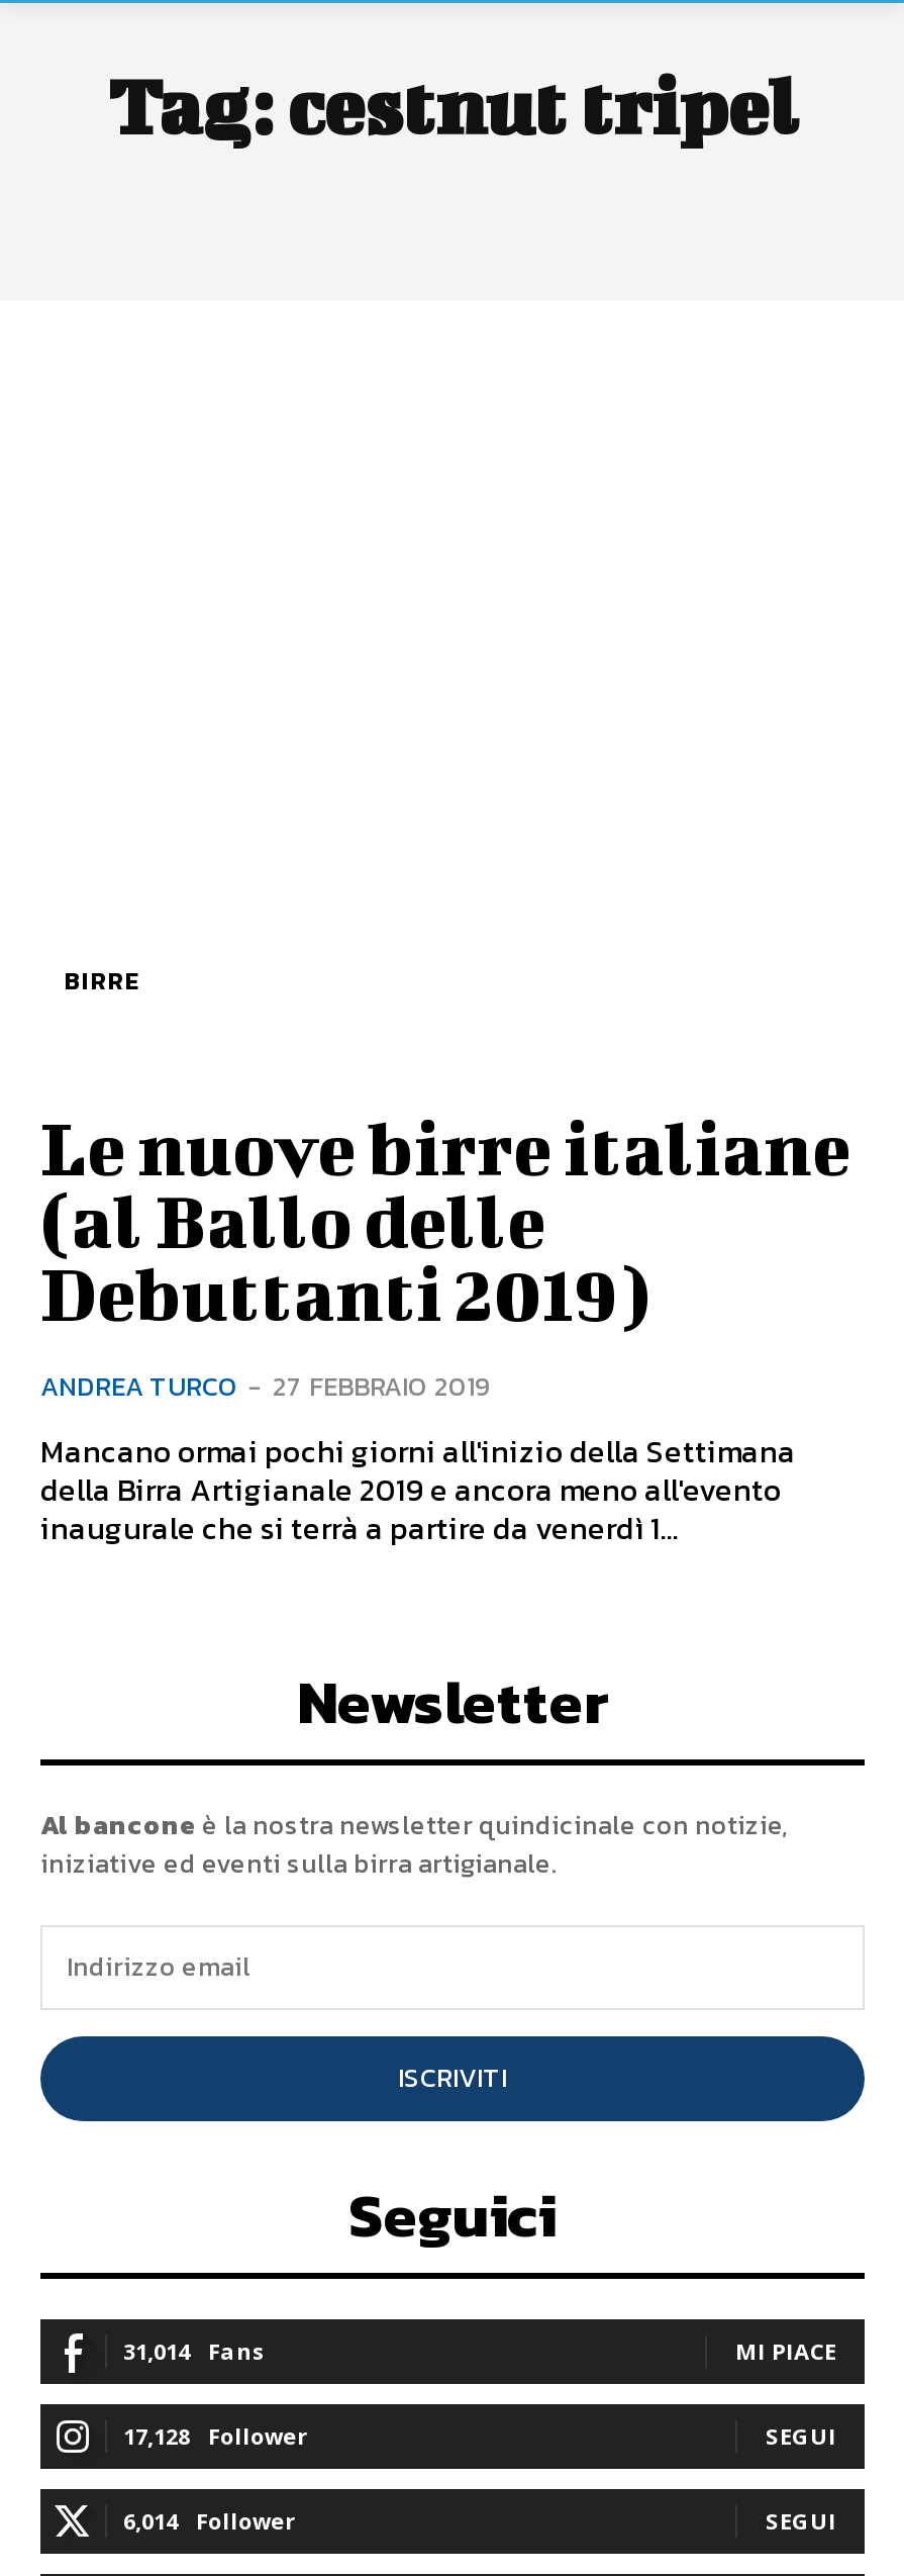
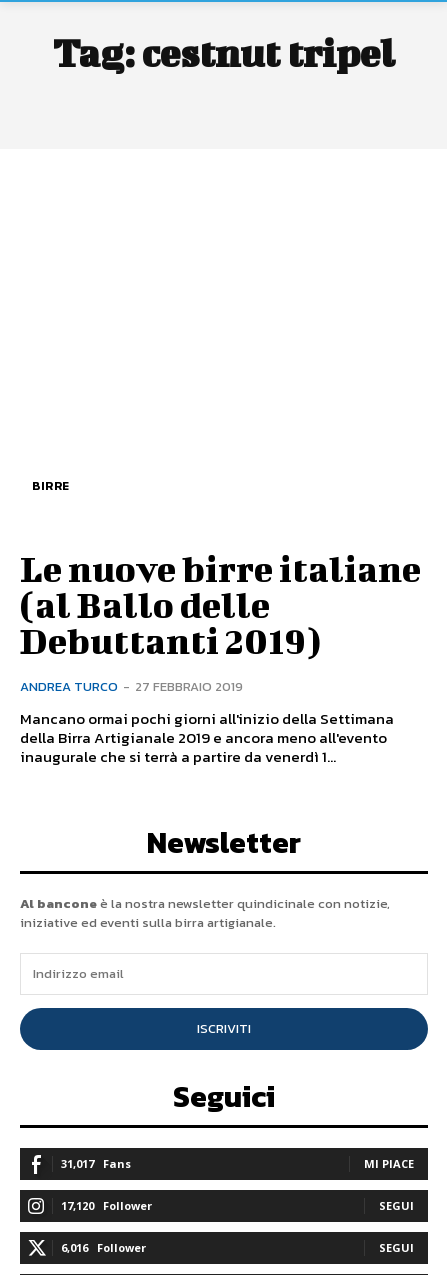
- 31,014 Fans
+ 31,017 Fans

- 17,128 Follower
+ 17,120 Follower

- 6,014 Follower
+ 6,016 Follower
